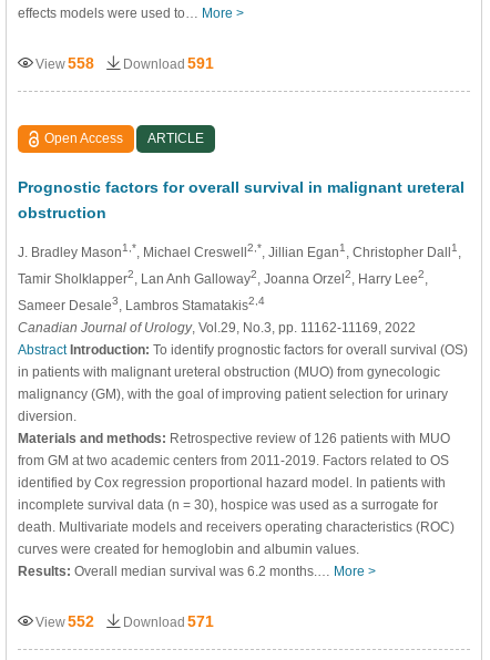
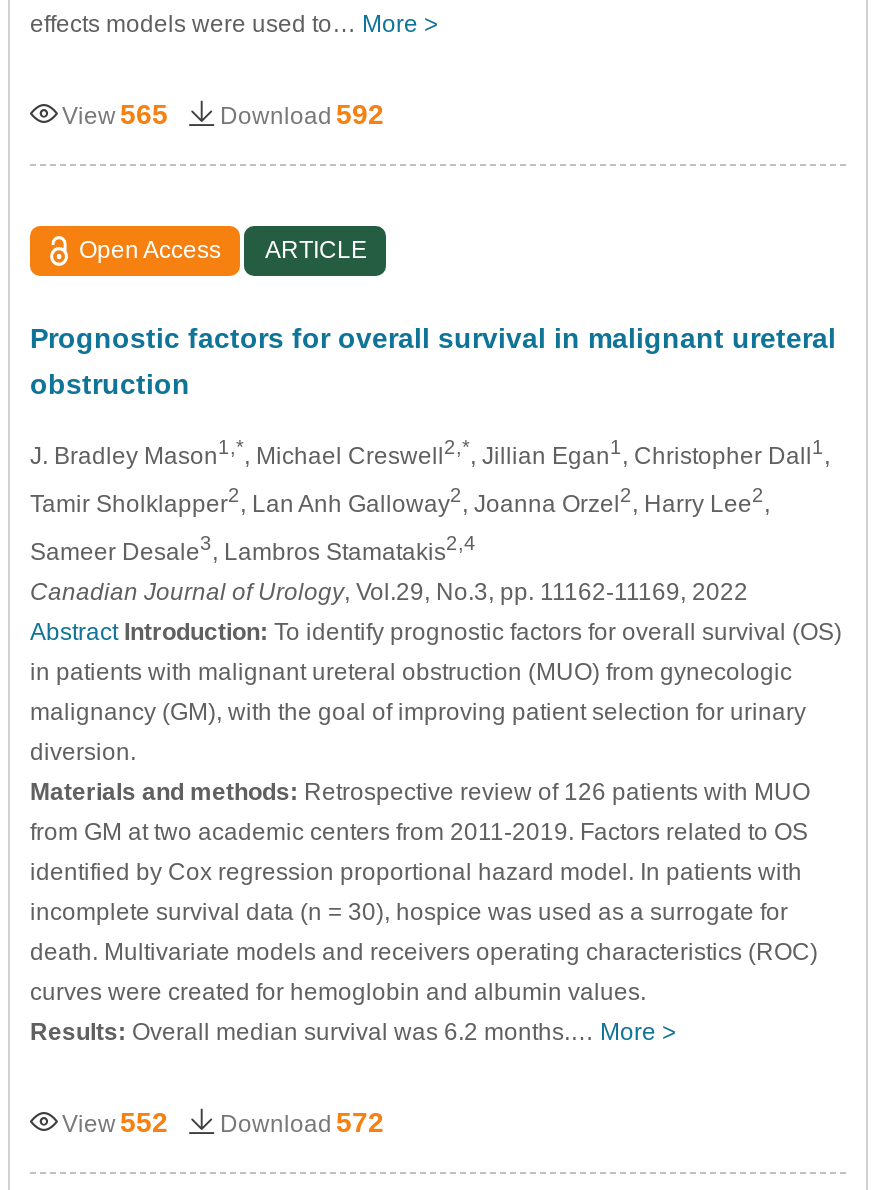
- View 558
+ View 565

- Download 591
+ Download 592

- View 552 Download 571
+ View 552 Download 572
